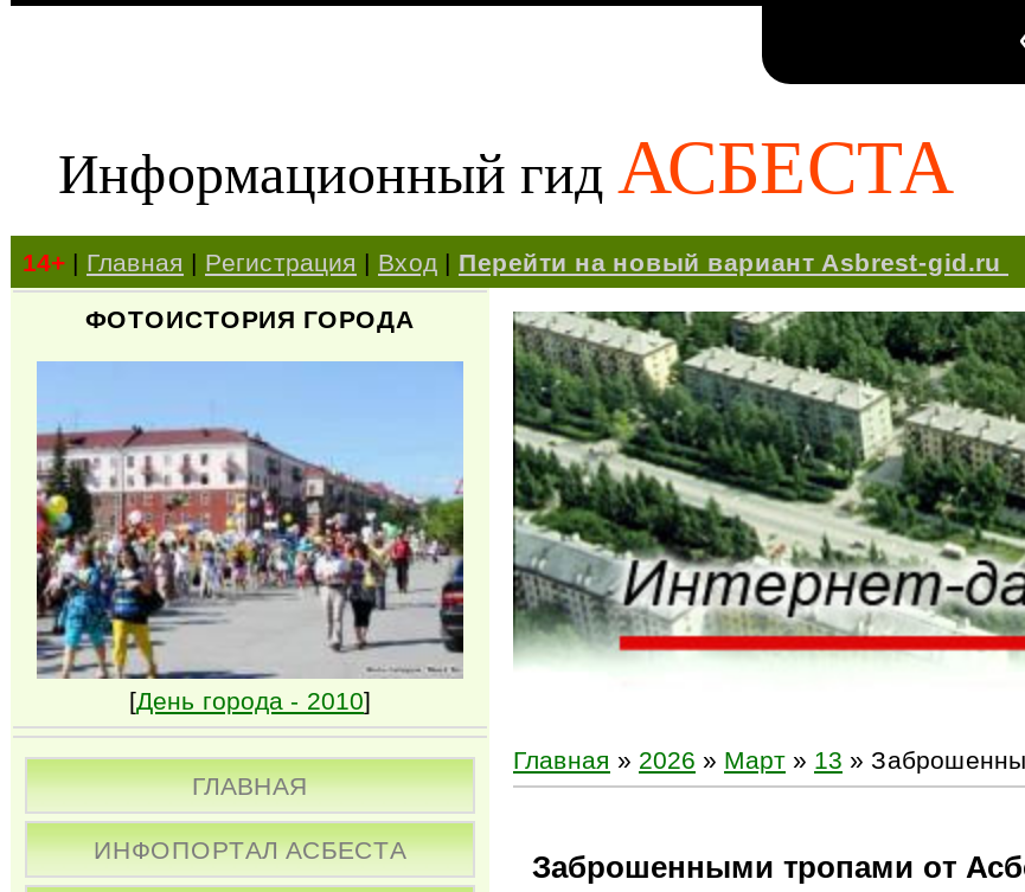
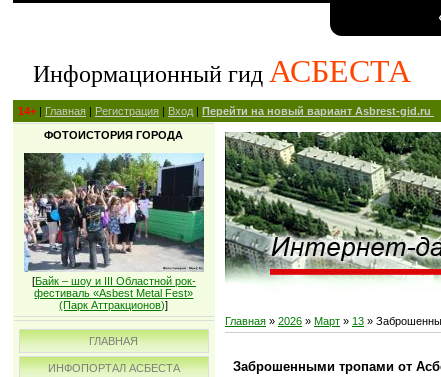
- [image]
- [День города - 2010]
+ [image]
+ [Байк – шоу и III Областной рок-
+ фестиваль «Asbest Metal Fest»
+ (Парк Аттракционов)]
